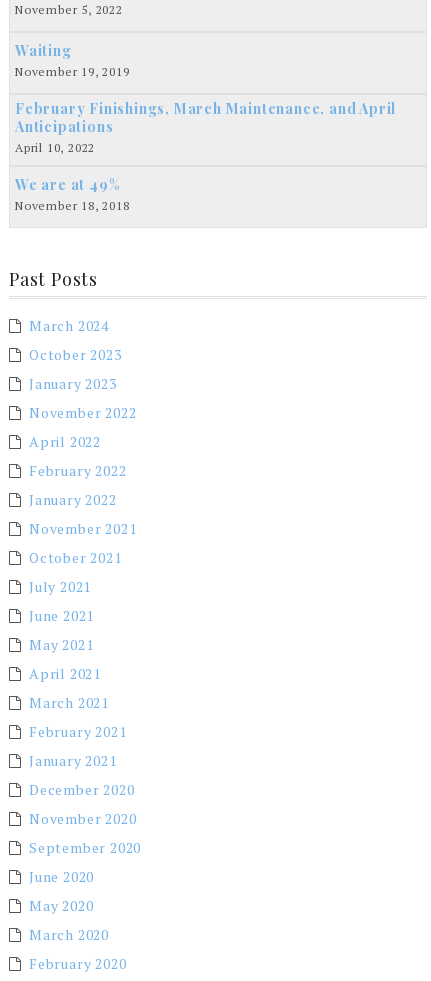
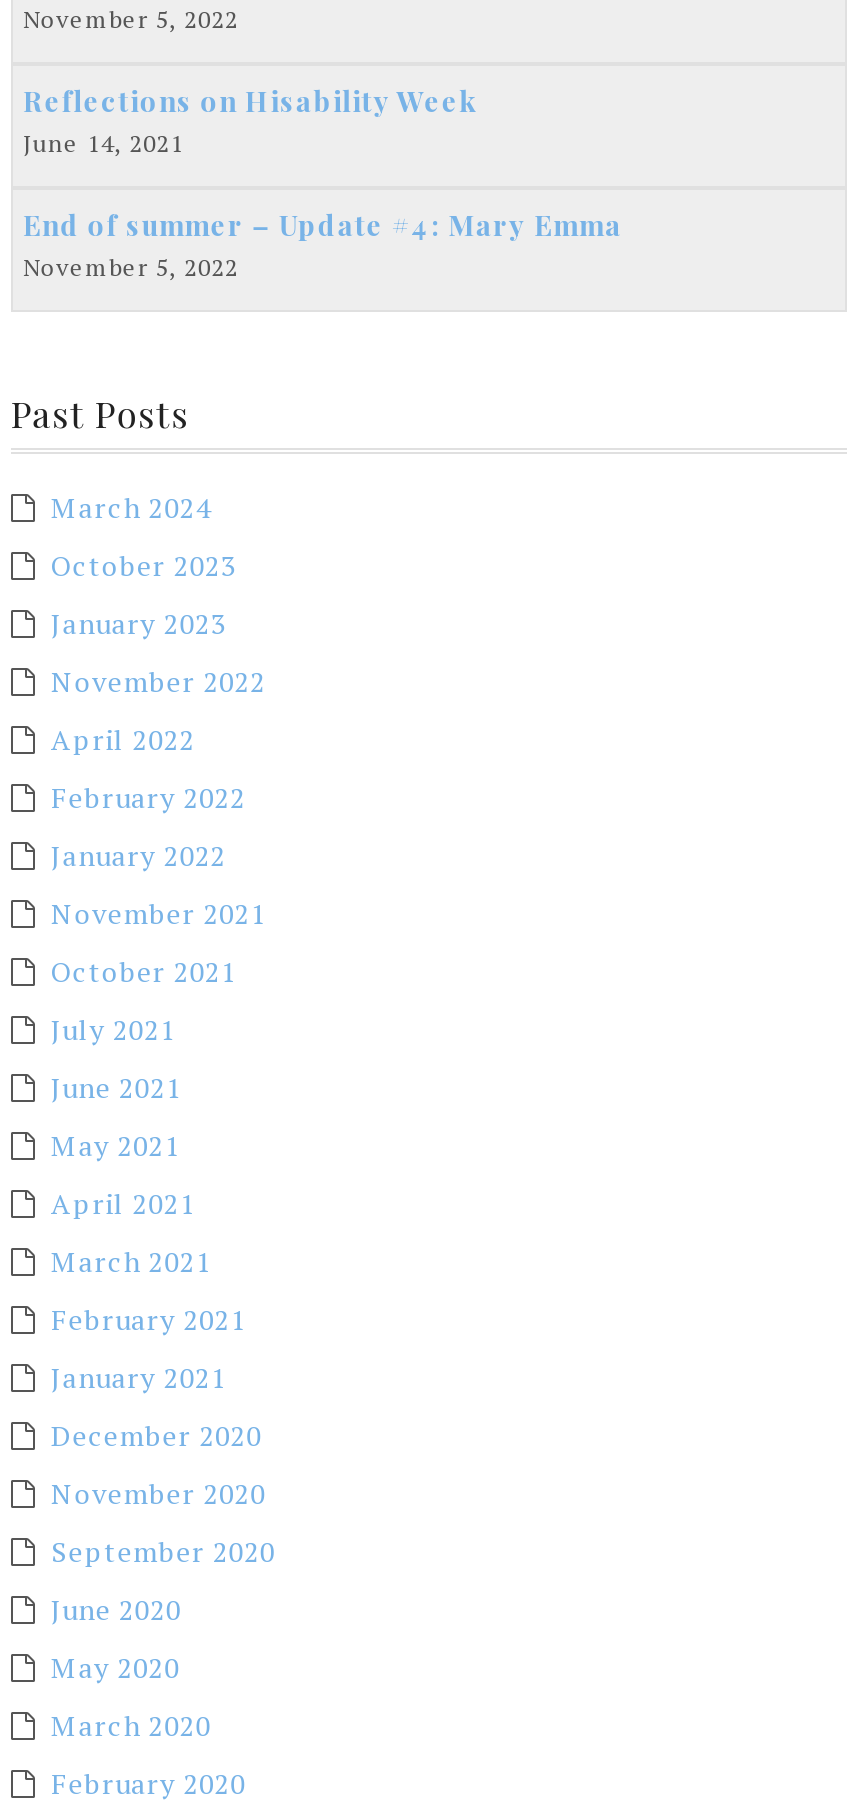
- Waiting
- November 19, 2019
- February Finishings, March Maintenance, and April
- Anticipations
- April 10, 2022
- We are at 49%
- November 18, 2018
+ Reflections on Hisability Week
+ June 14, 2021
+ End of summer – Update #4: Mary Emma
+ November 5, 2022
